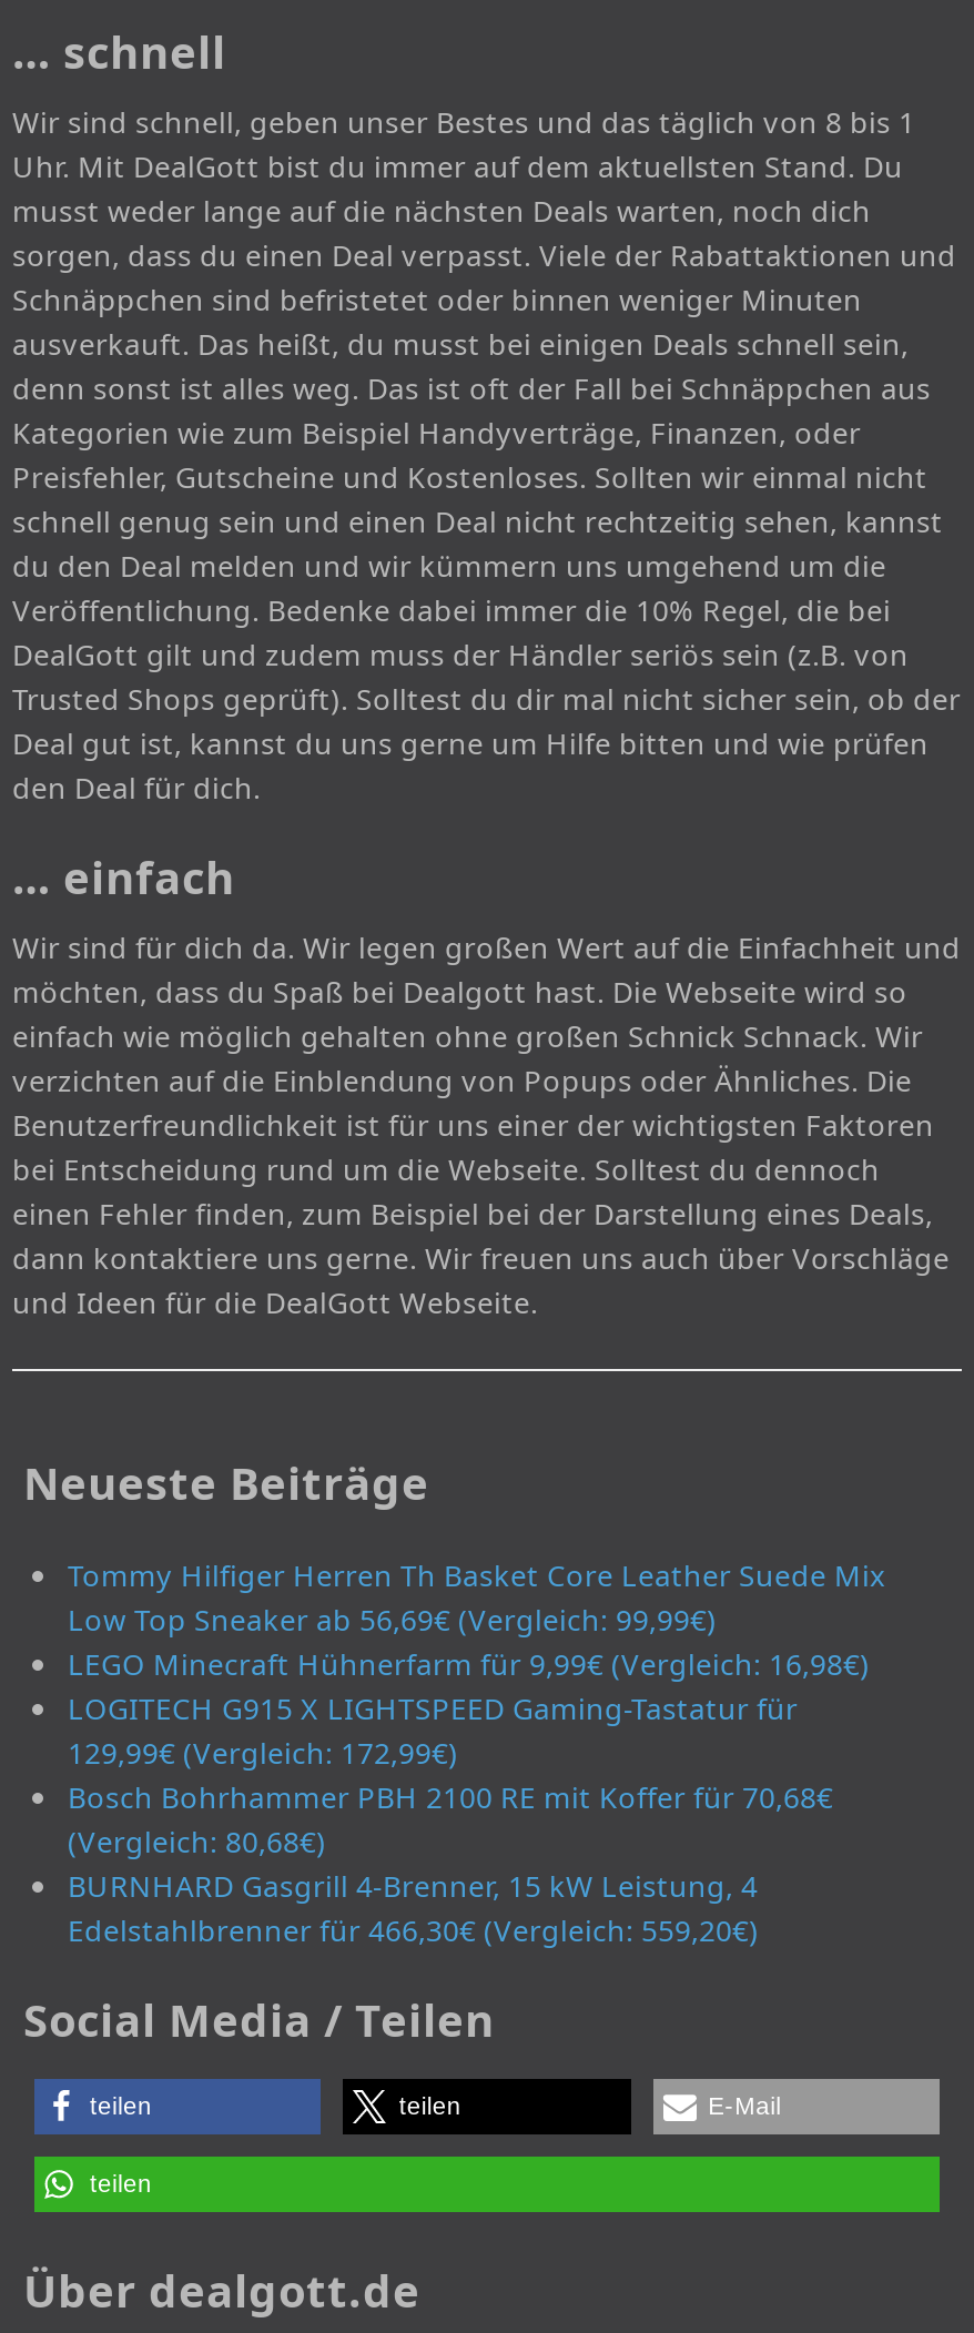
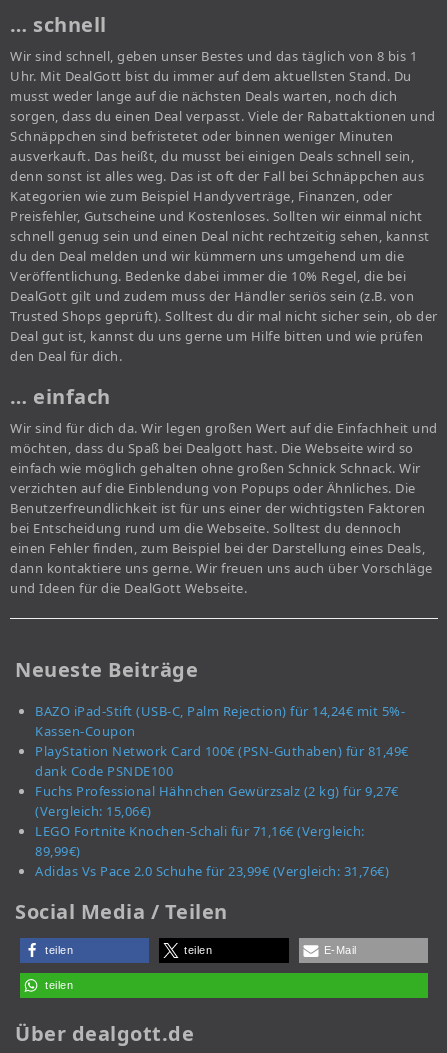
- Tommy Hilfiger Herren Th Basket Core Leather Suede Mix
- Low Top Sneaker ab 56,69€ (Vergleich: 99,99€)
- LEGO Minecraft Hühnerfarm für 9,99€ (Vergleich: 16,98€)
- LOGITECH G915 X LIGHTSPEED Gaming-Tastatur für
- 129,99€ (Vergleich: 172,99€)
- Bosch Bohrhammer PBH 2100 RE mit Koffer für 70,68€
- (Vergleich: 80,68€)
- BURNHARD Gasgrill 4-Brenner, 15 kW Leistung, 4
- Edelstahlbrenner für 466,30€ (Vergleich: 559,20€)
+ BAZO iPad-Stift (USB-C, Palm Rejection) für 14,24€ mit 5%-
+ Kassen-Coupon
+ PlayStation Network Card 100€ (PSN-Guthaben) für 81,49€
+ dank Code PSNDE100
+ Fuchs Professional Hähnchen Gewürzsalz (2 kg) für 9,27€
+ (Vergleich: 15,06€)
+ LEGO Fortnite Knochen-Schali für 71,16€ (Vergleich:
+ 89,99€)
+ Adidas Vs Pace 2.0 Schuhe für 23,99€ (Vergleich: 31,76€)
